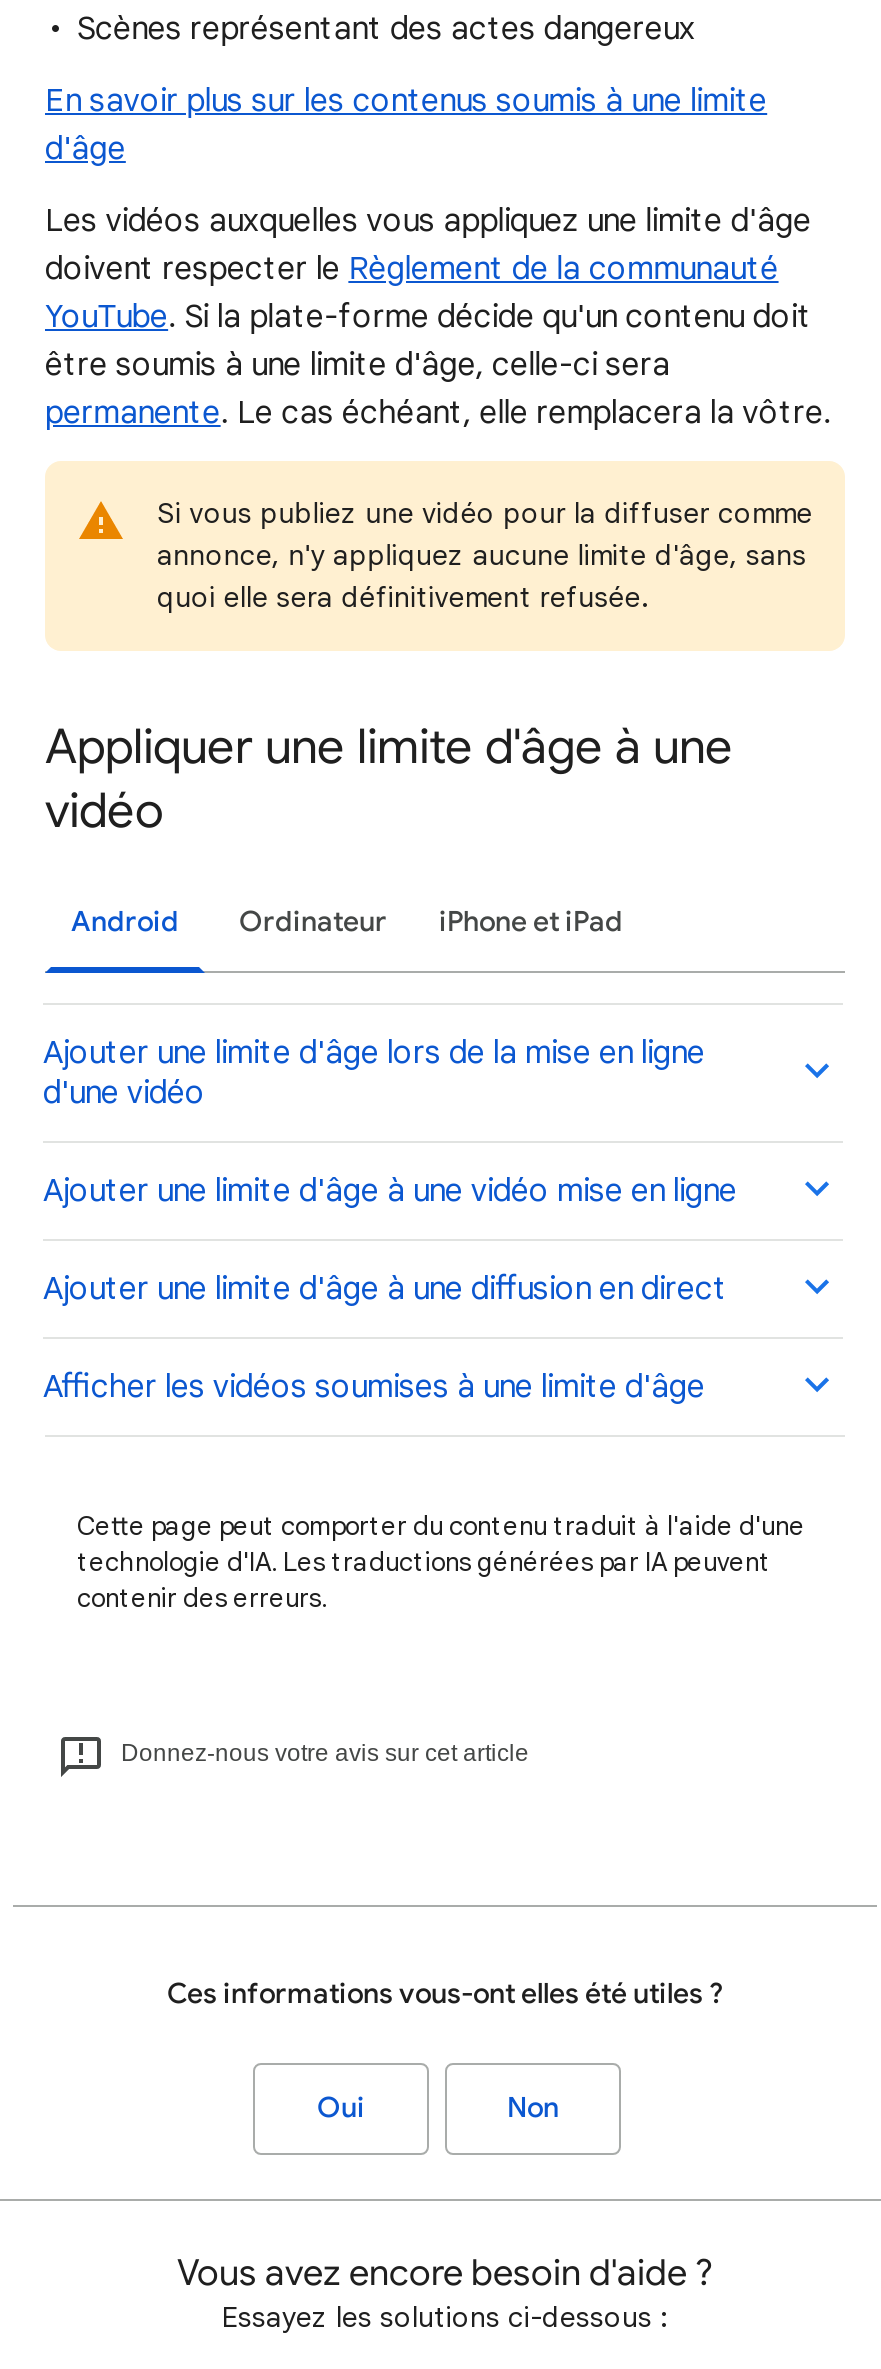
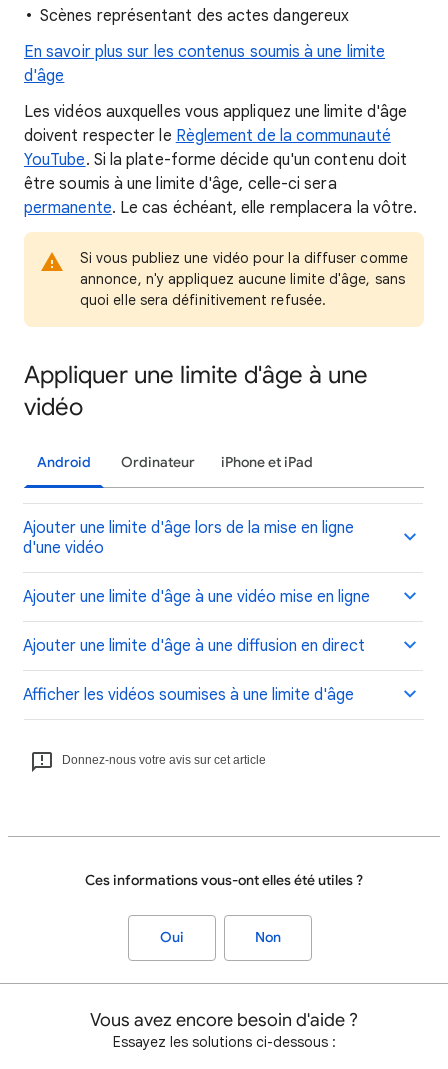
- Cette page peut comporter du contenu traduit à l'aide d'une
- technologie d'IA. Les traductions générées par IA peuvent
- contenir des erreurs.
